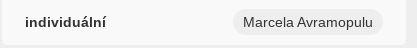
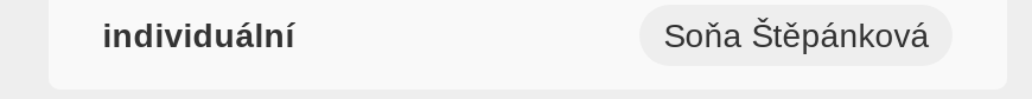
- Marcela Avramopulu
+ Soňa Štěpánková
